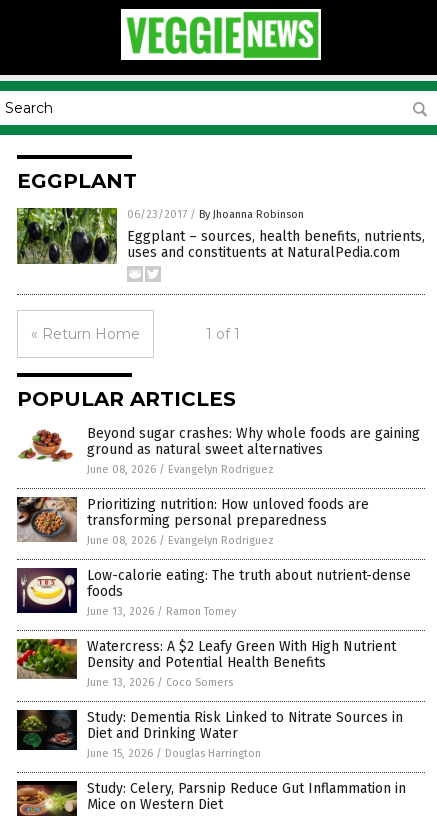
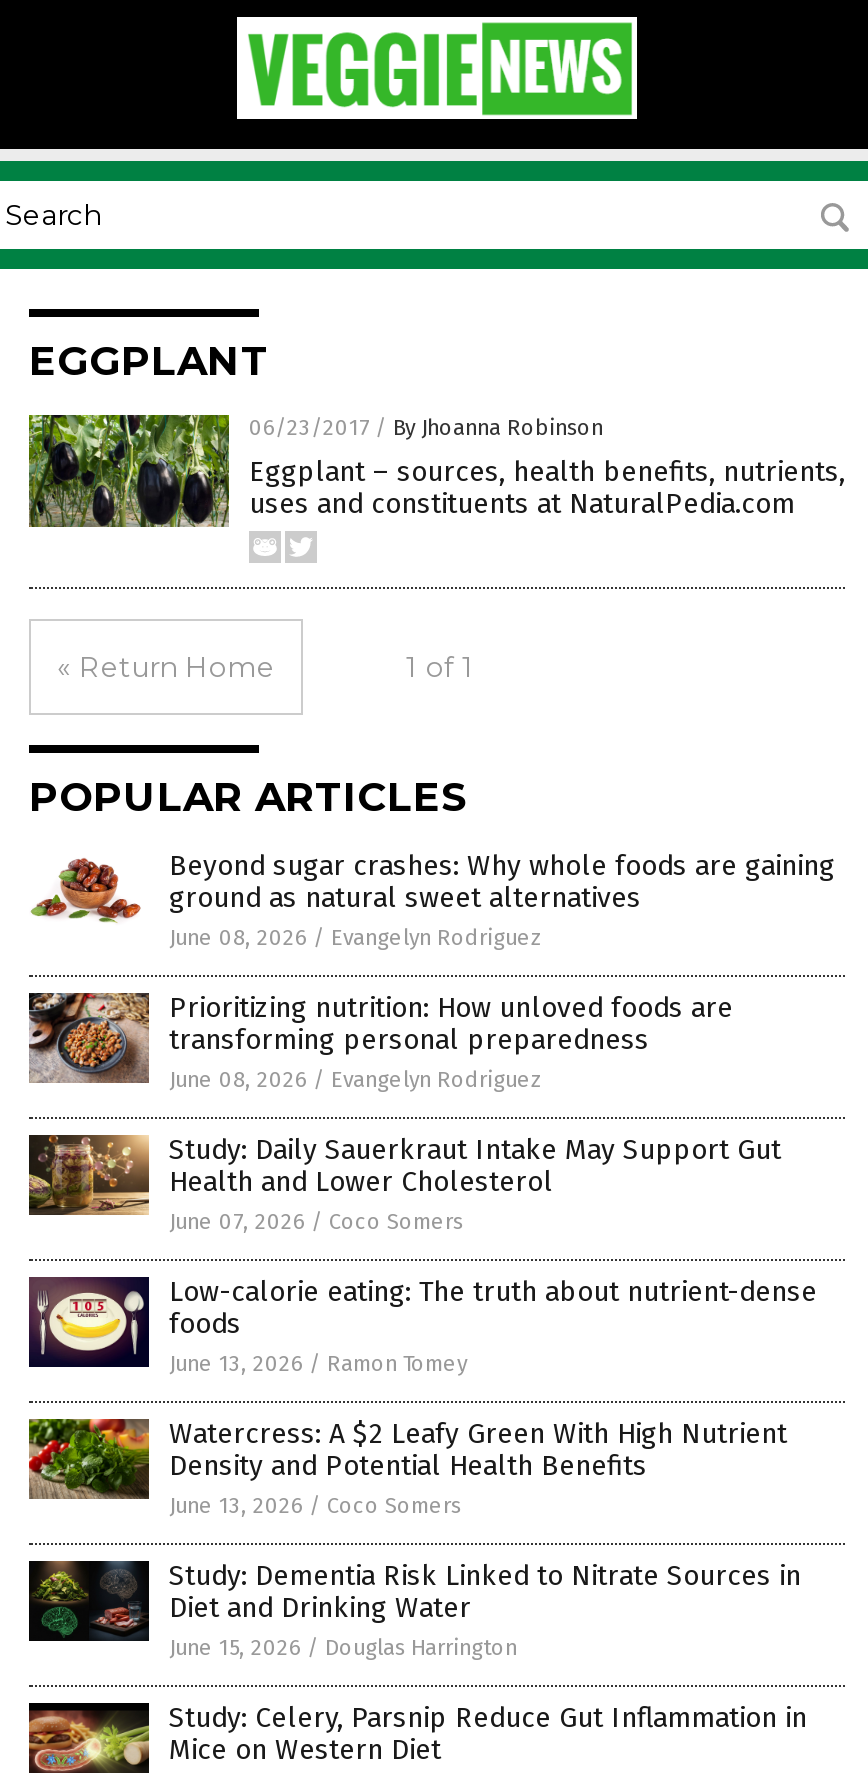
+ [image]
+ Study: Daily Sauerkraut Intake May Support Gut
+ Health and Lower Cholesterol
+ June 07, 2026 / Coco Somers
